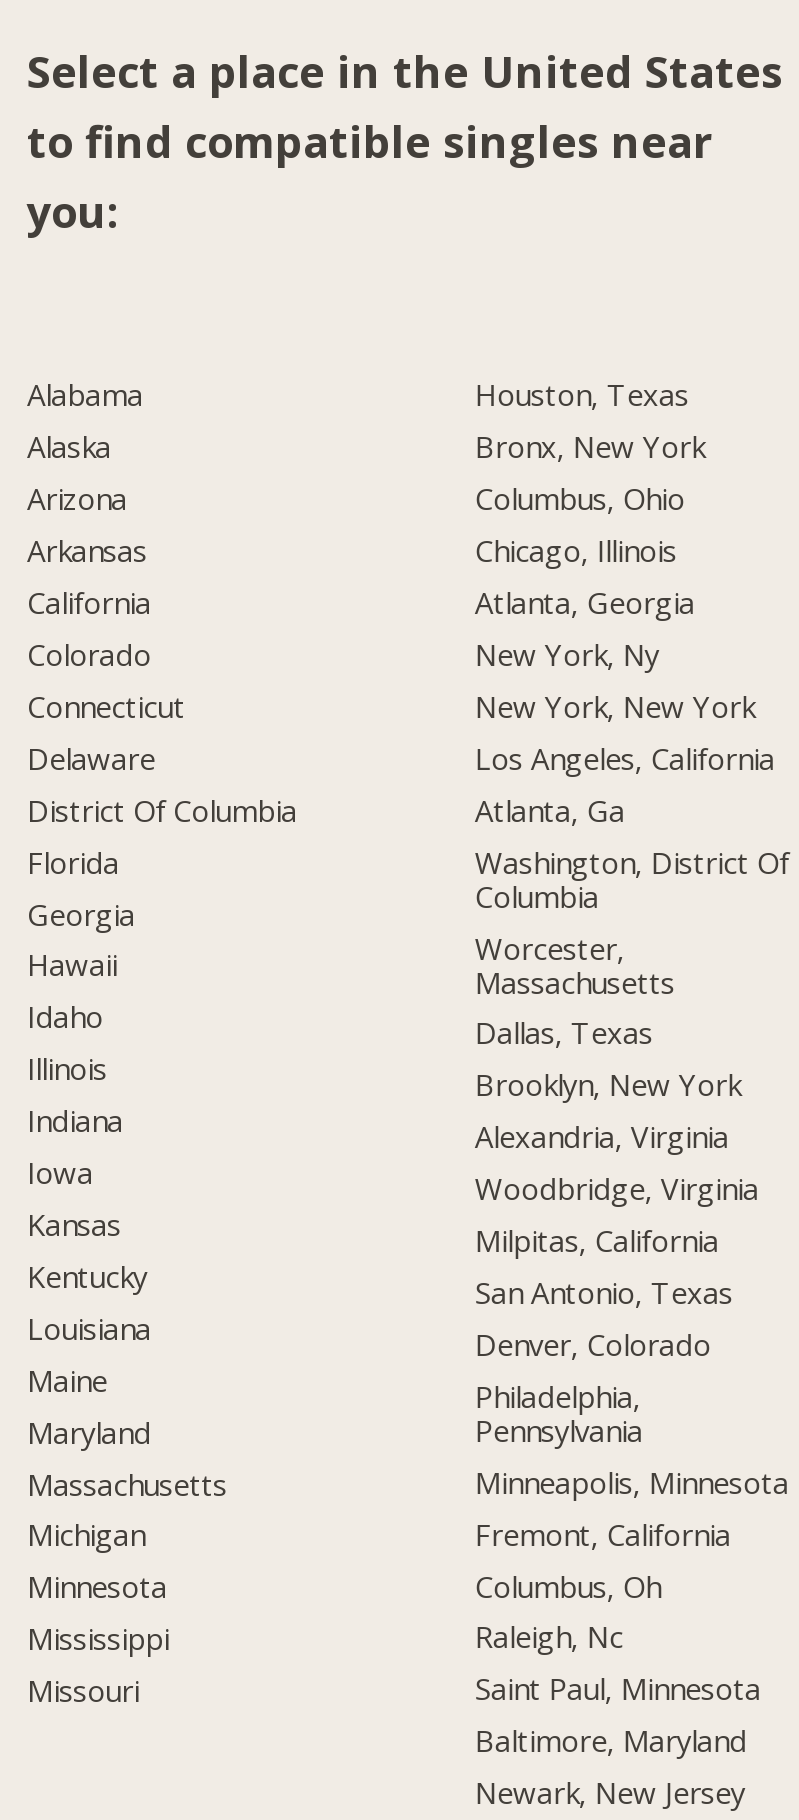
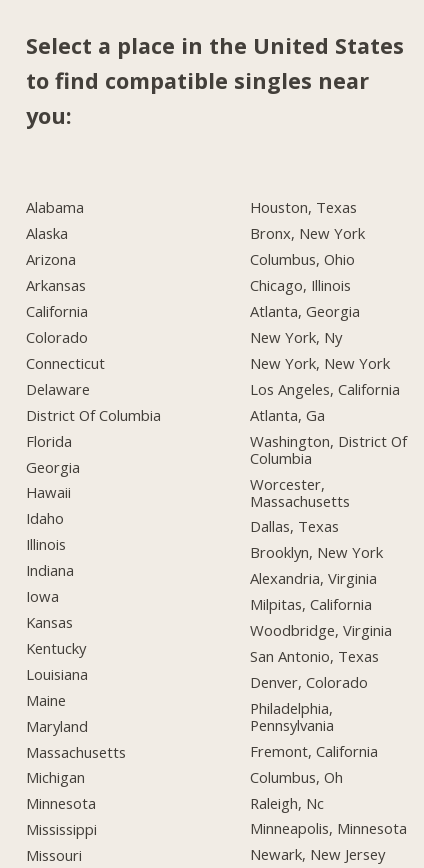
moved down: Woodbridge, Virginia

moved down: Minneapolis, Minnesota

- Saint Paul, Minnesota
- Baltimore, Maryland
